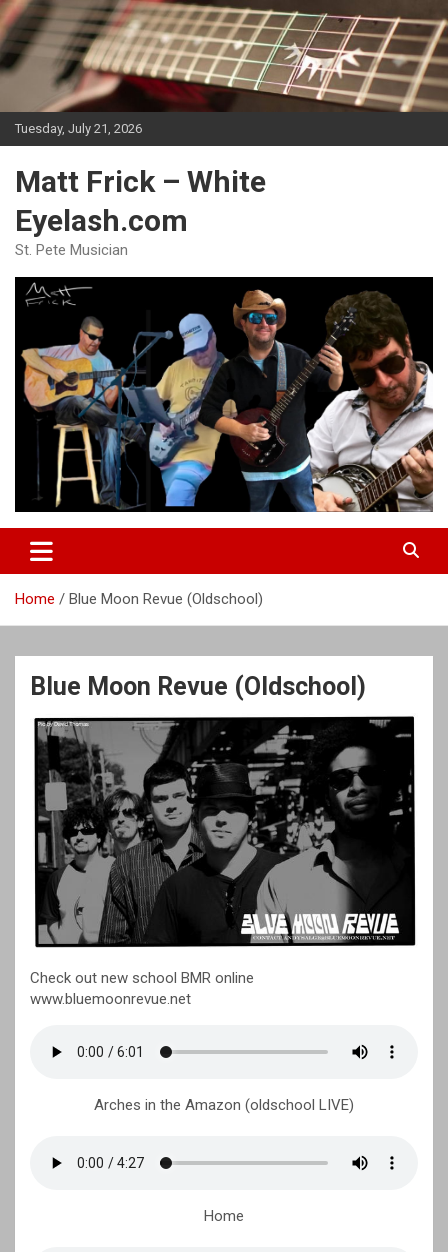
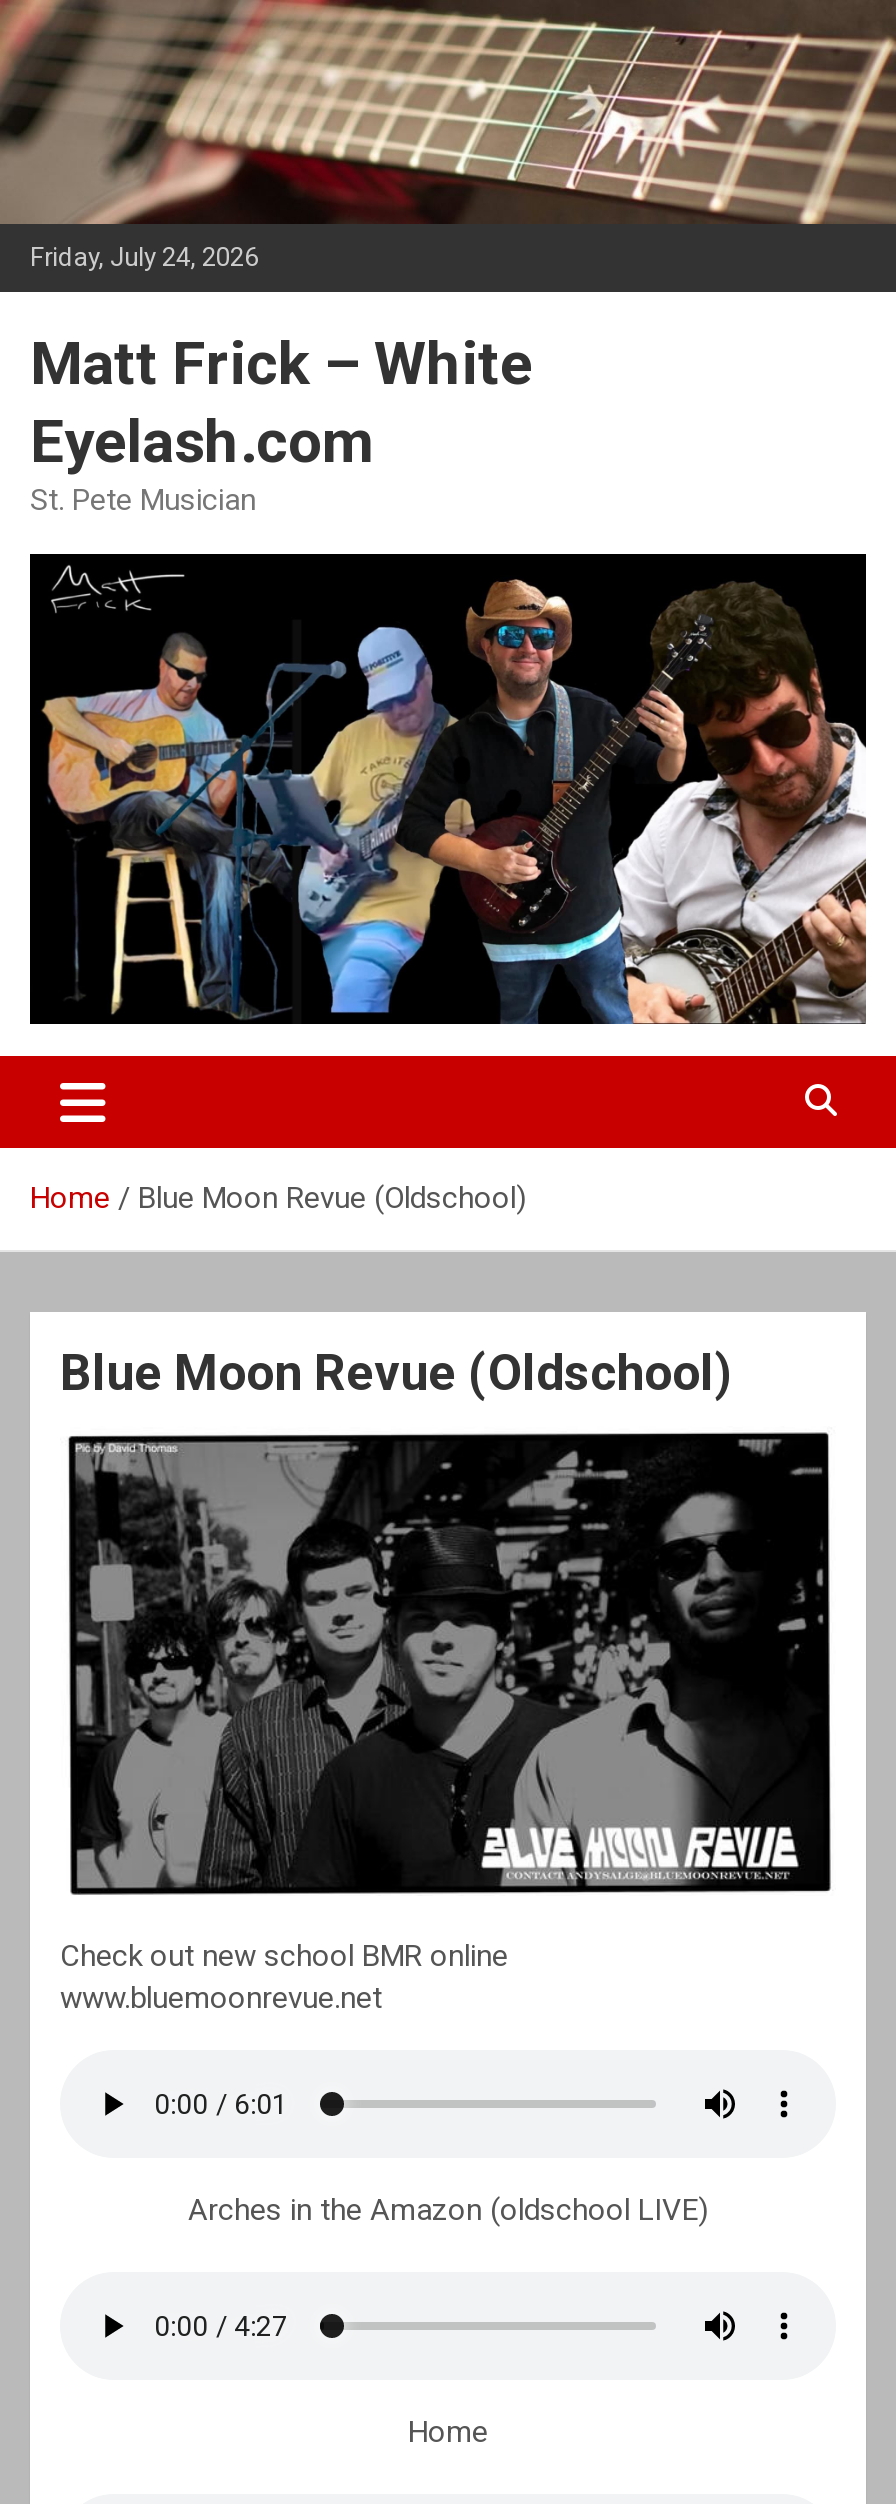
- Tuesday, July 21, 2026
+ Friday, July 24, 2026
